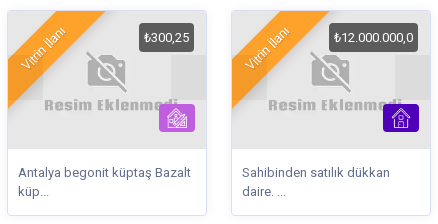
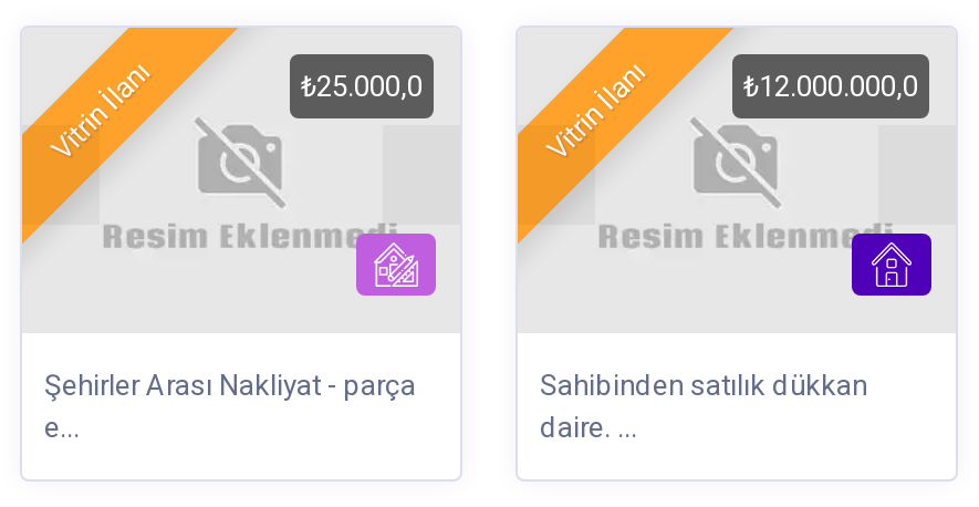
- ₺300,25
+ ₺25.000,0

- Antalya begonit küptaş Bazalt
- küp...
+ Şehirler Arası Nakliyat - parça
+ e...
